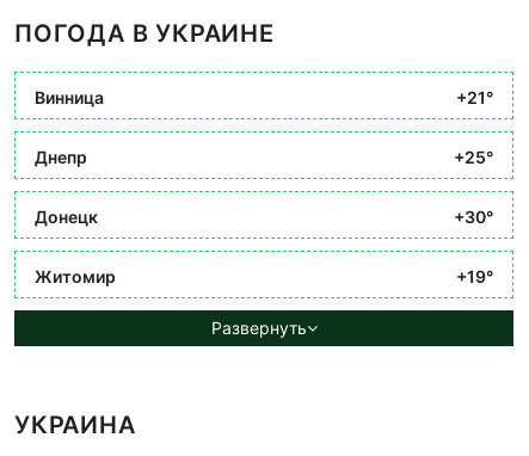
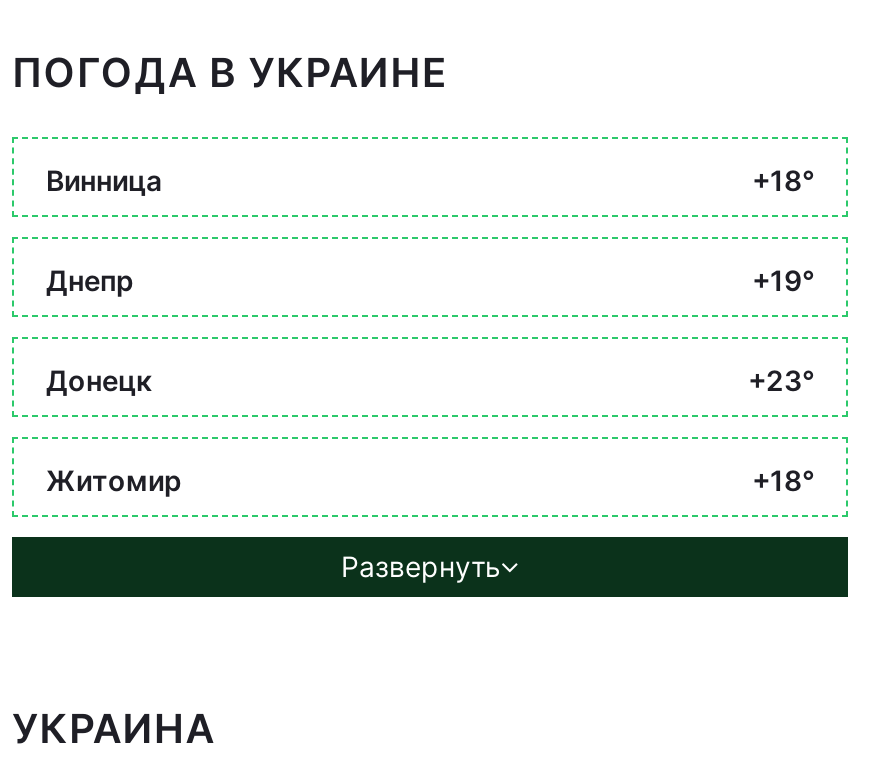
- +21°
+ +18°

- +25°
+ +19°

- +30°
+ +23°

- +19°
+ +18°
